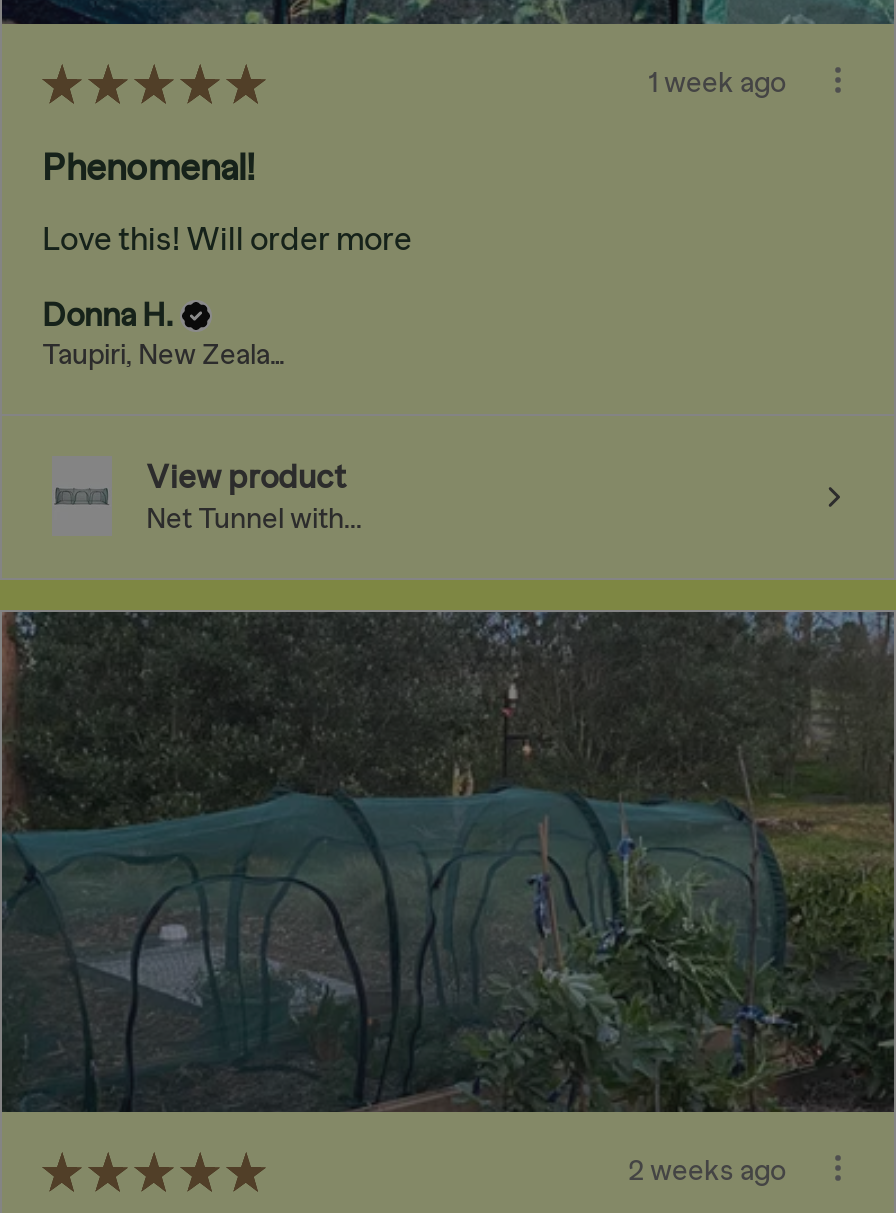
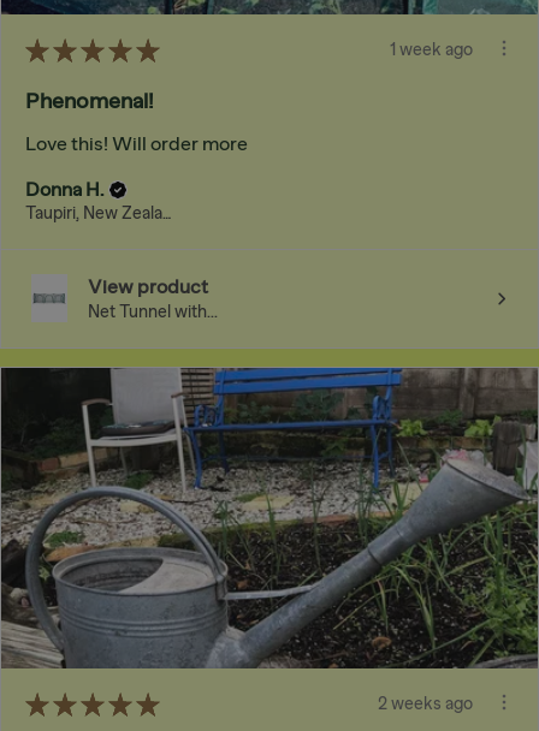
- [image]
+ [image]
